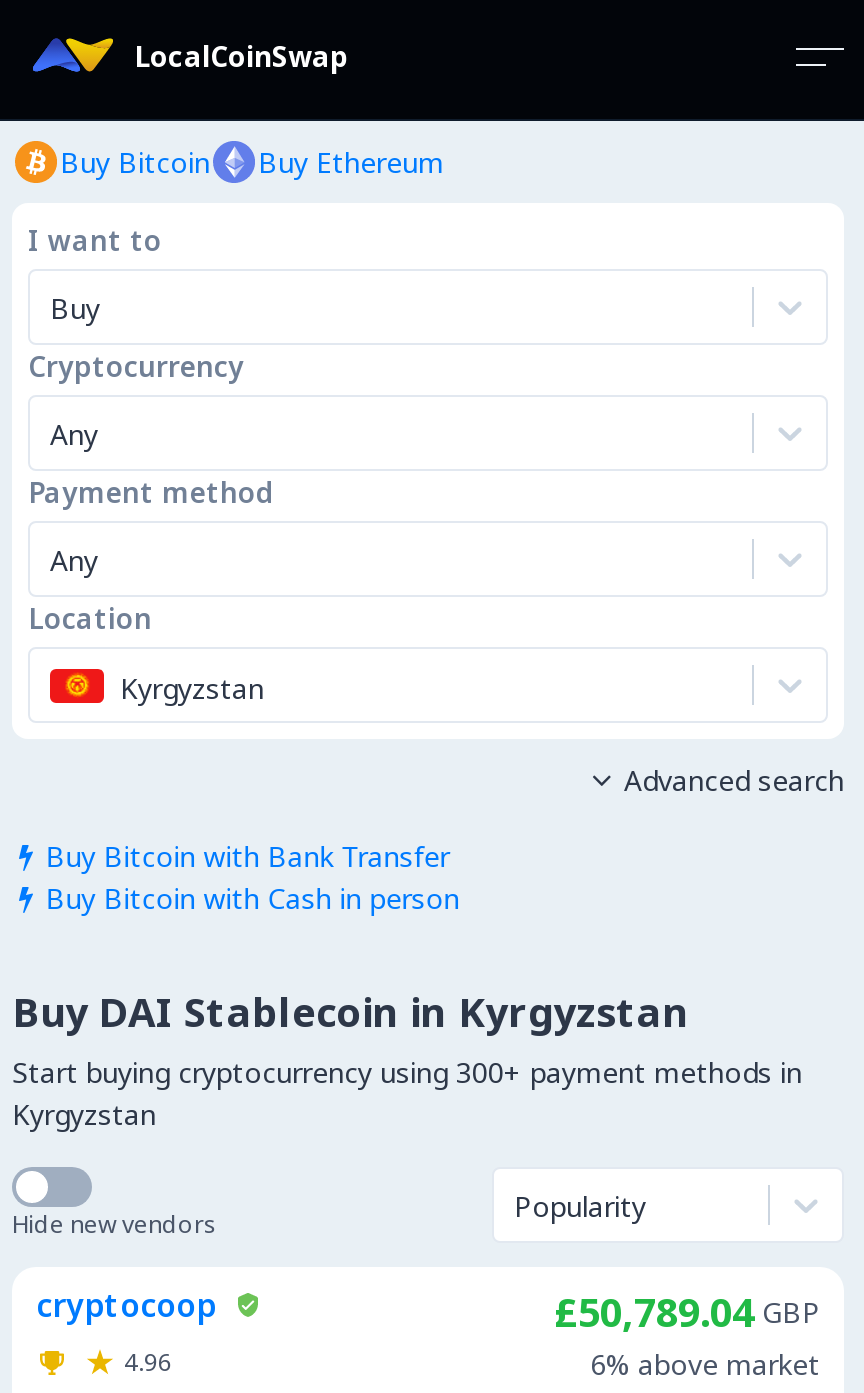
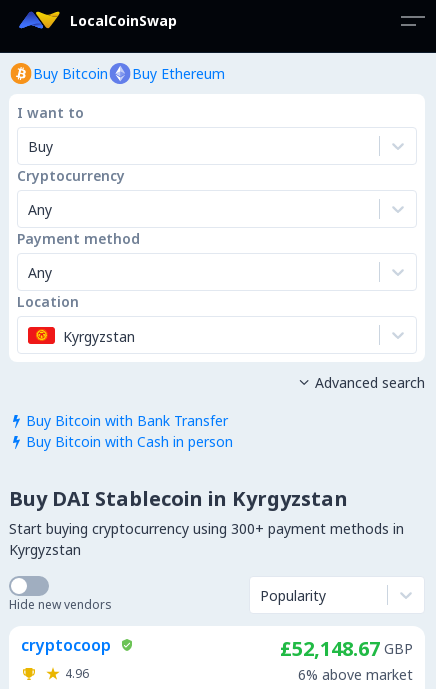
- £50,789.04 GBP
+ £52,148.67 GBP
